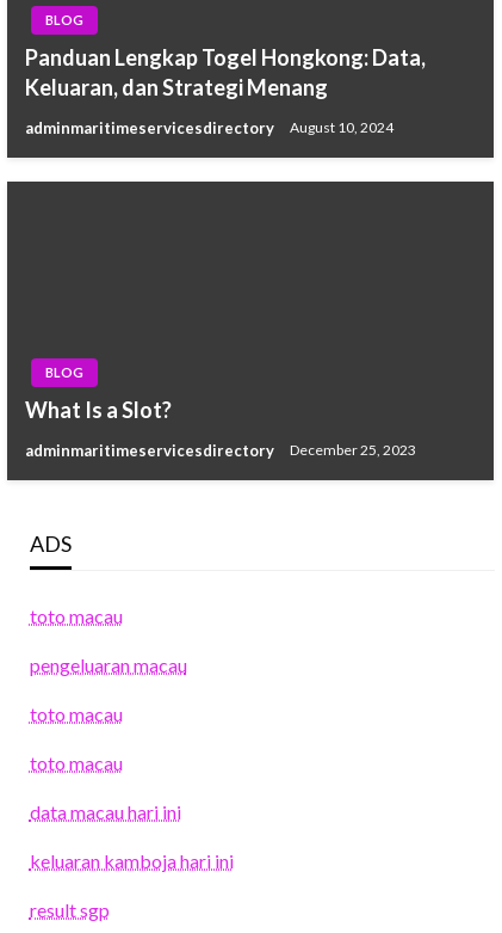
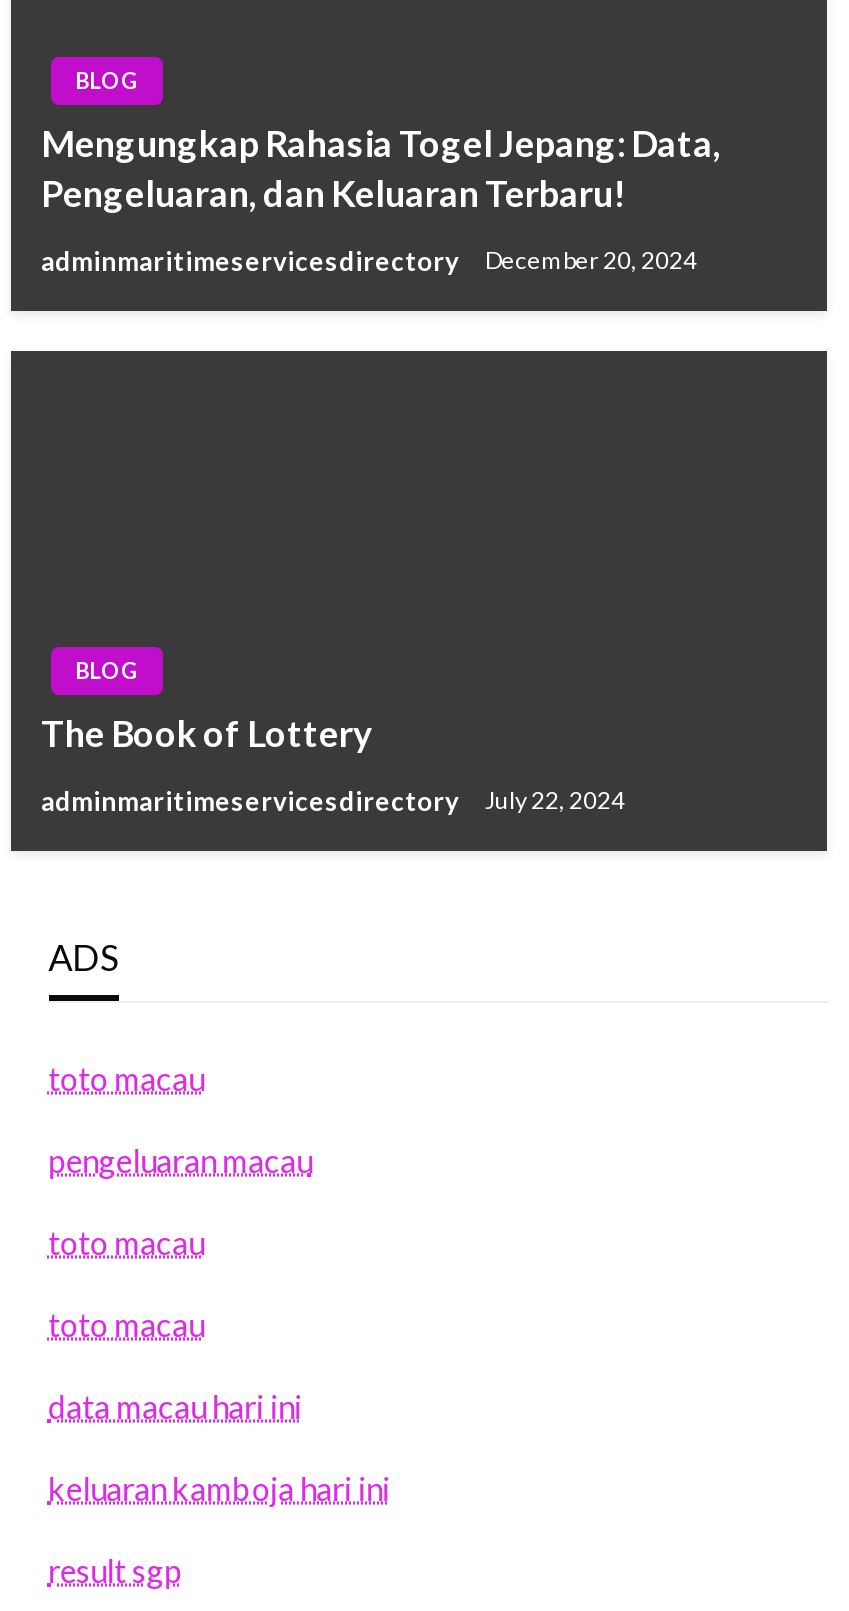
- Panduan Lengkap Togel Hongkong: Data,
+ Mengungkap Rahasia Togel Jepang: Data,

- Keluaran, dan Strategi Menang
+ Pengeluaran, dan Keluaran Terbaru!

- adminmaritimeservicesdirectory August 10, 2024
+ adminmaritimeservicesdirectory December 20, 2024

- What Is a Slot?
+ The Book of Lottery

- adminmaritimeservicesdirectory December 25, 2023
+ adminmaritimeservicesdirectory July 22, 2024
